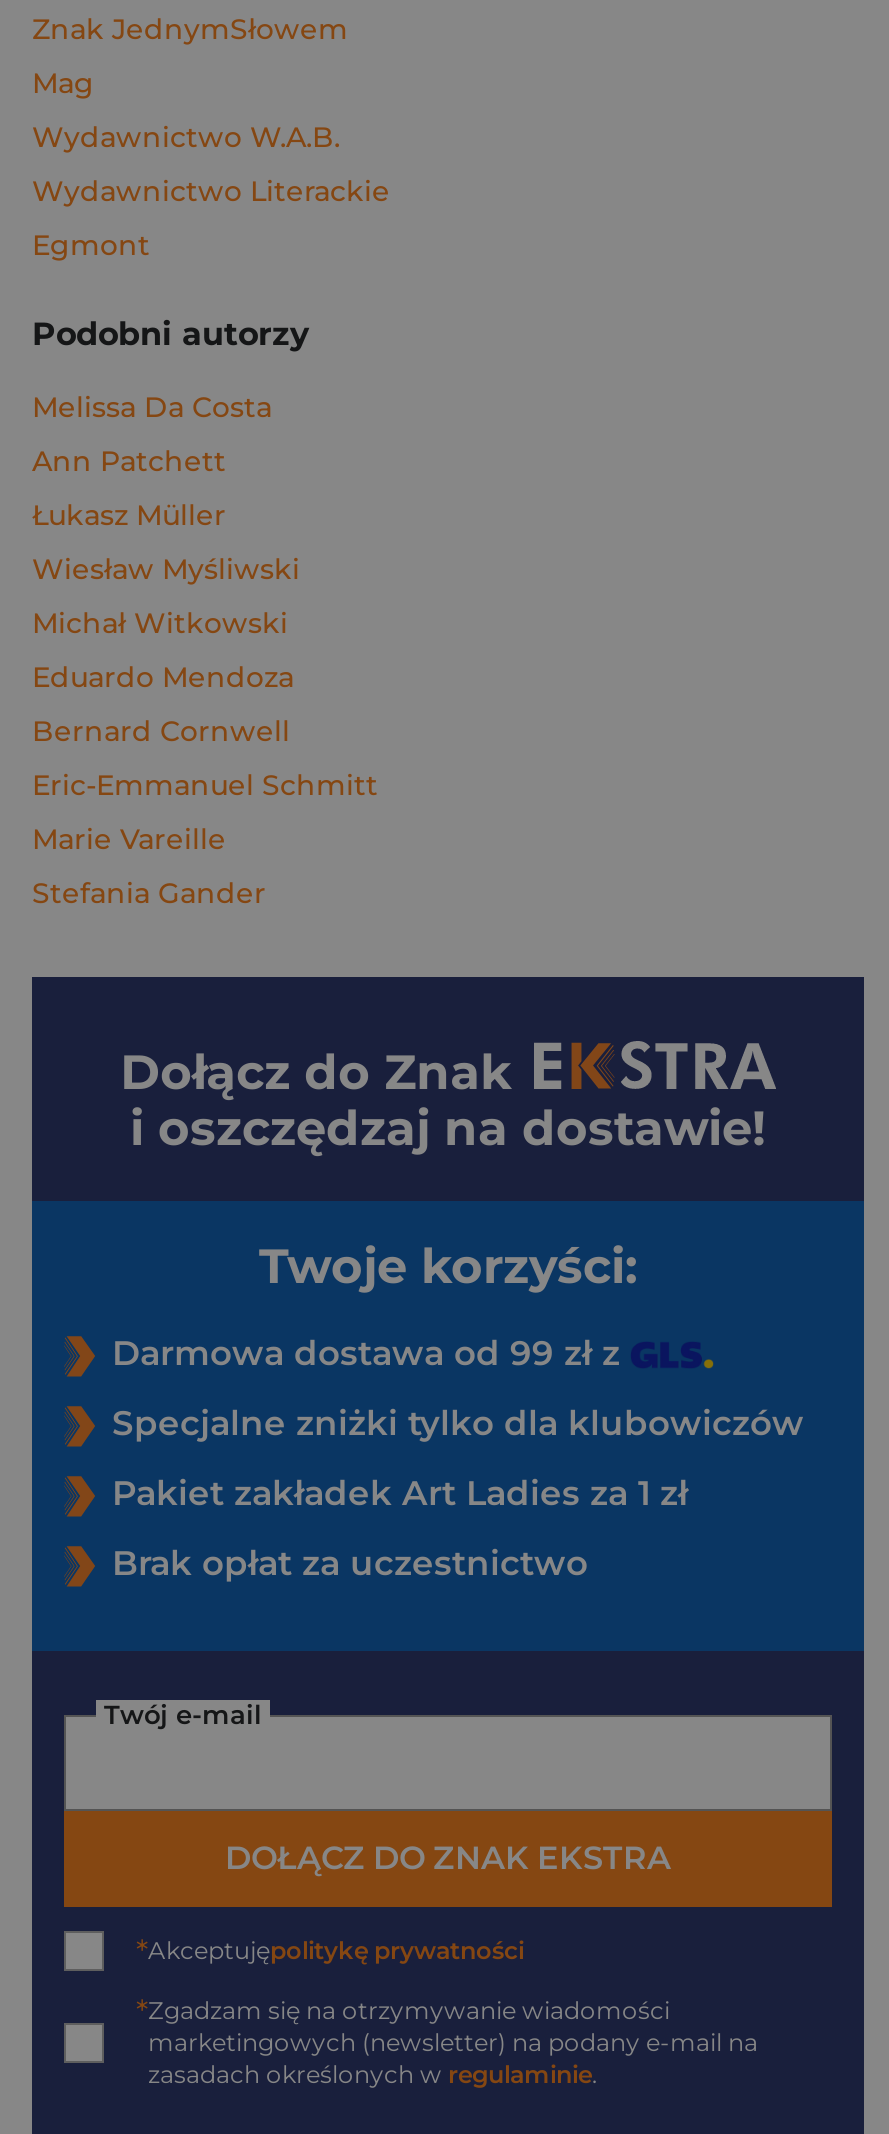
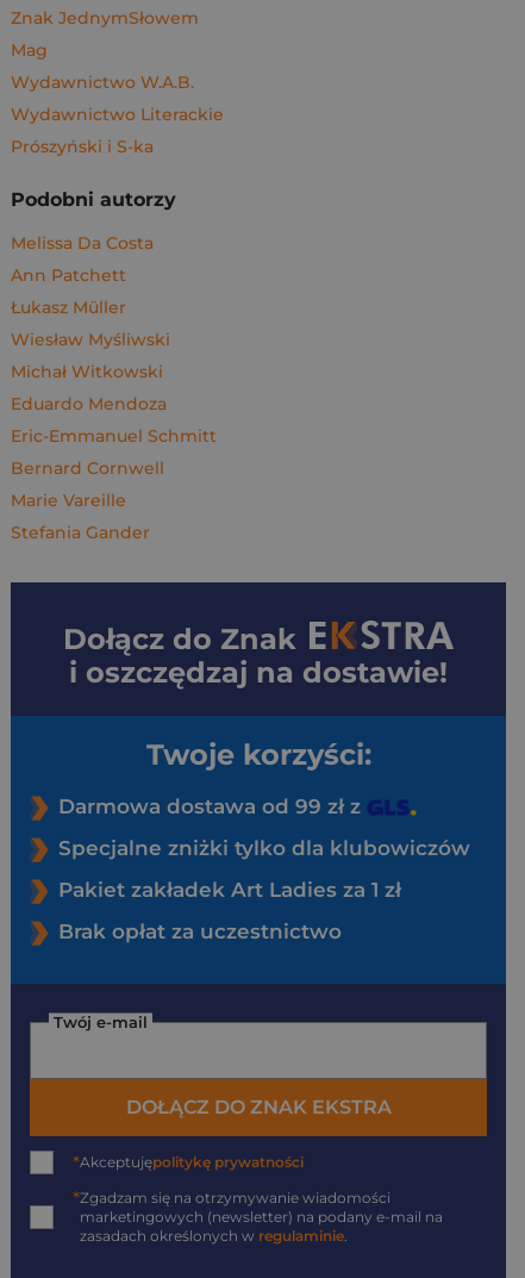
- Egmont
+ Prószyński i S-ka

moved down: Bernard Cornwell

moved up: Eric-Emmanuel Schmitt
